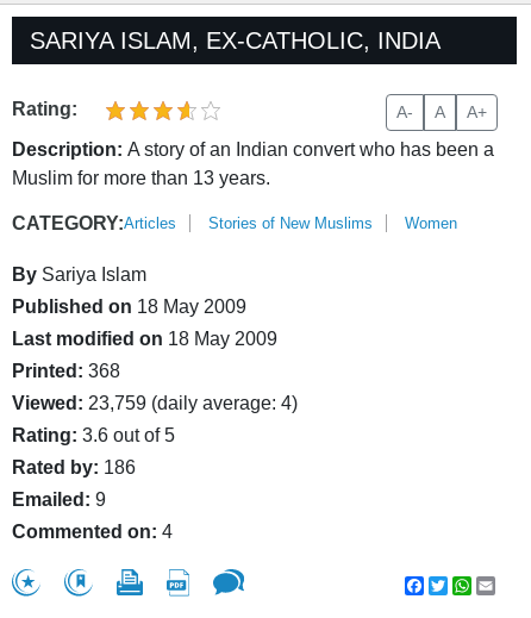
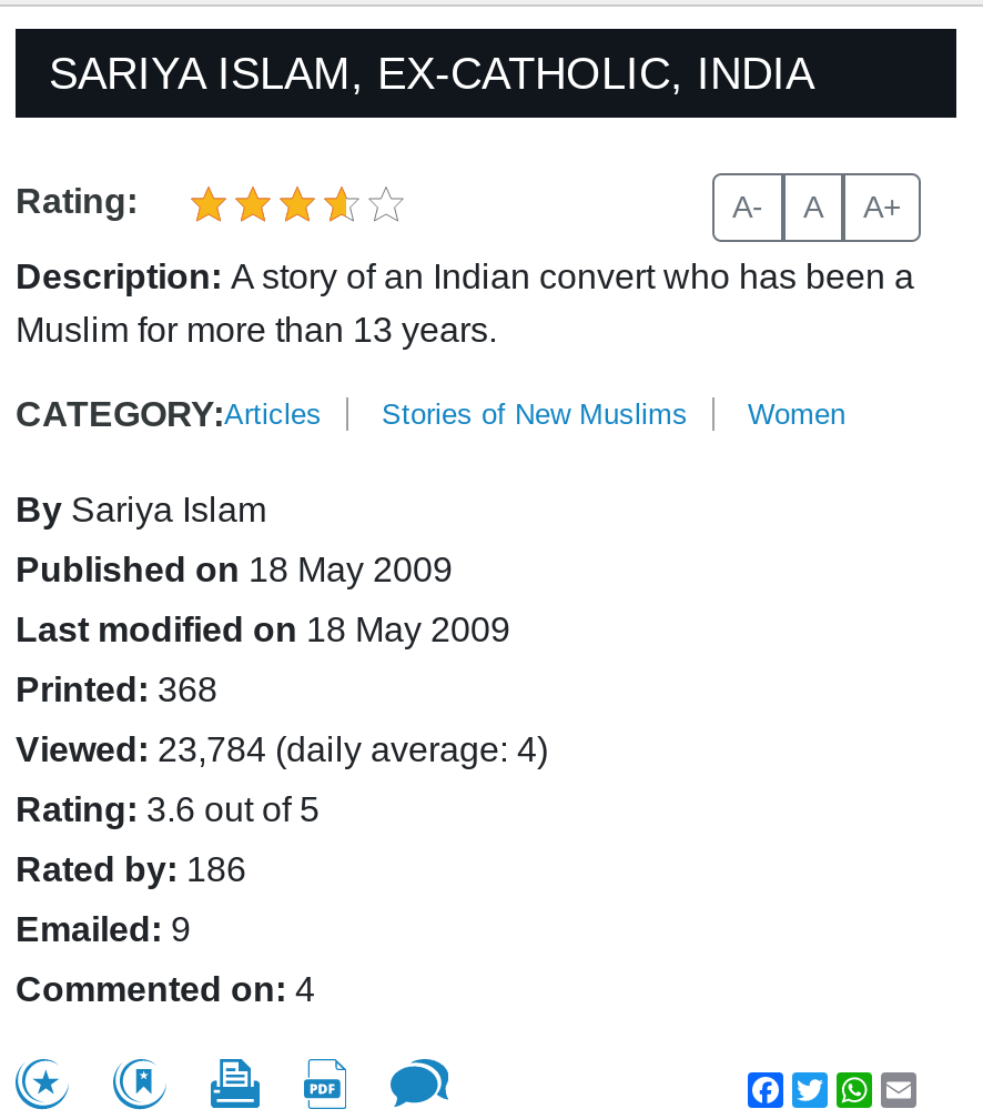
- Viewed: 23,759 (daily average: 4)
+ Viewed: 23,784 (daily average: 4)
